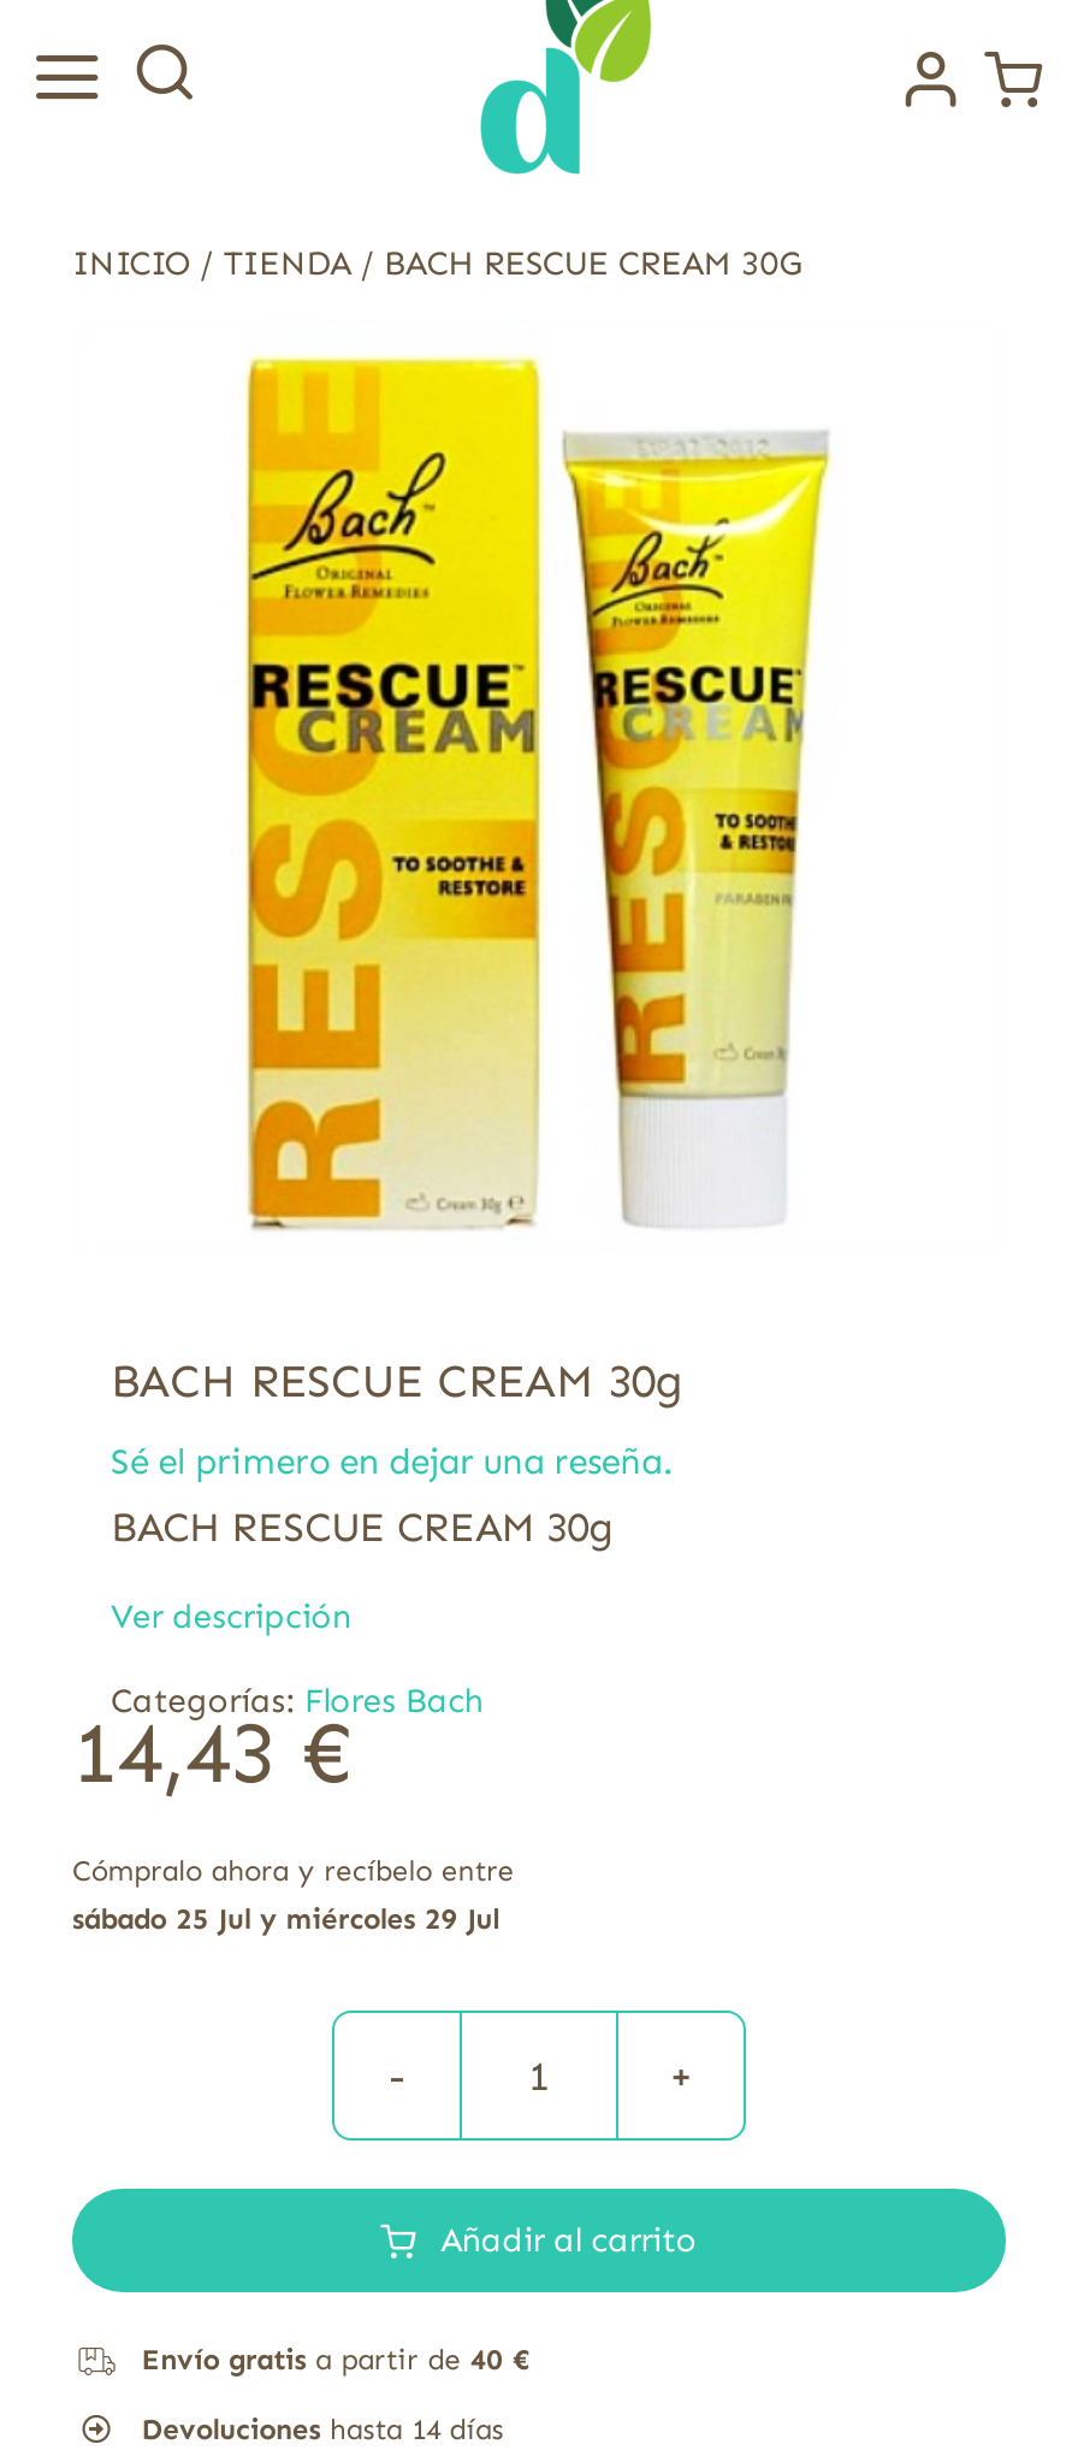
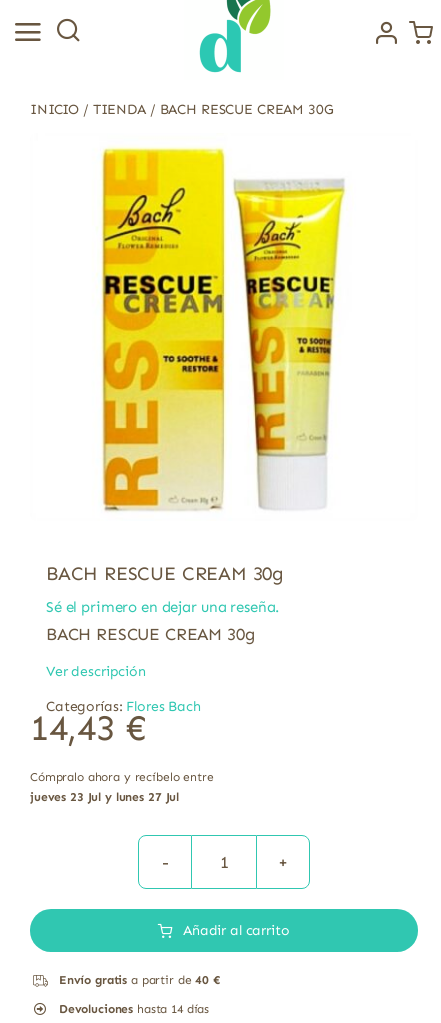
- sábado 25 Jul y miércoles 29 Jul
+ jueves 23 Jul y lunes 27 Jul
